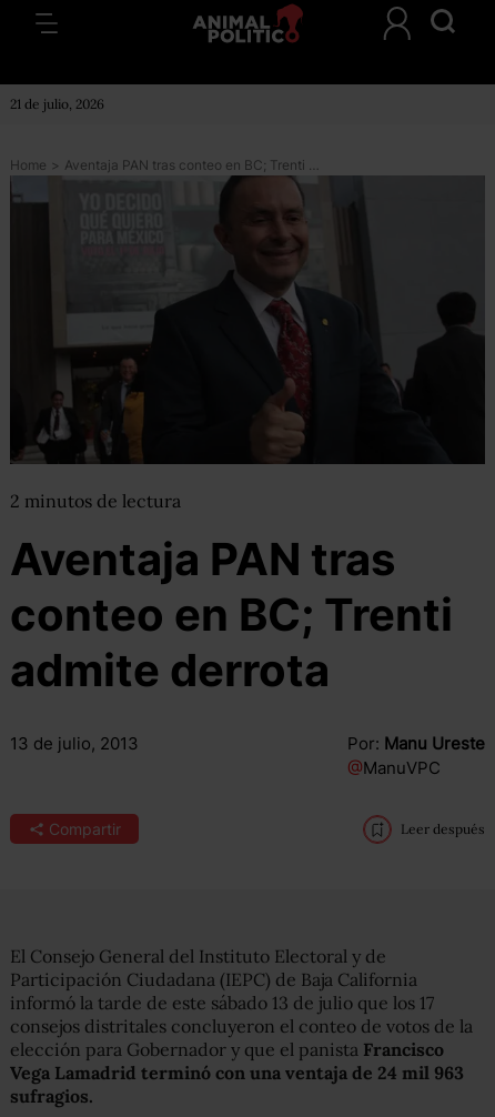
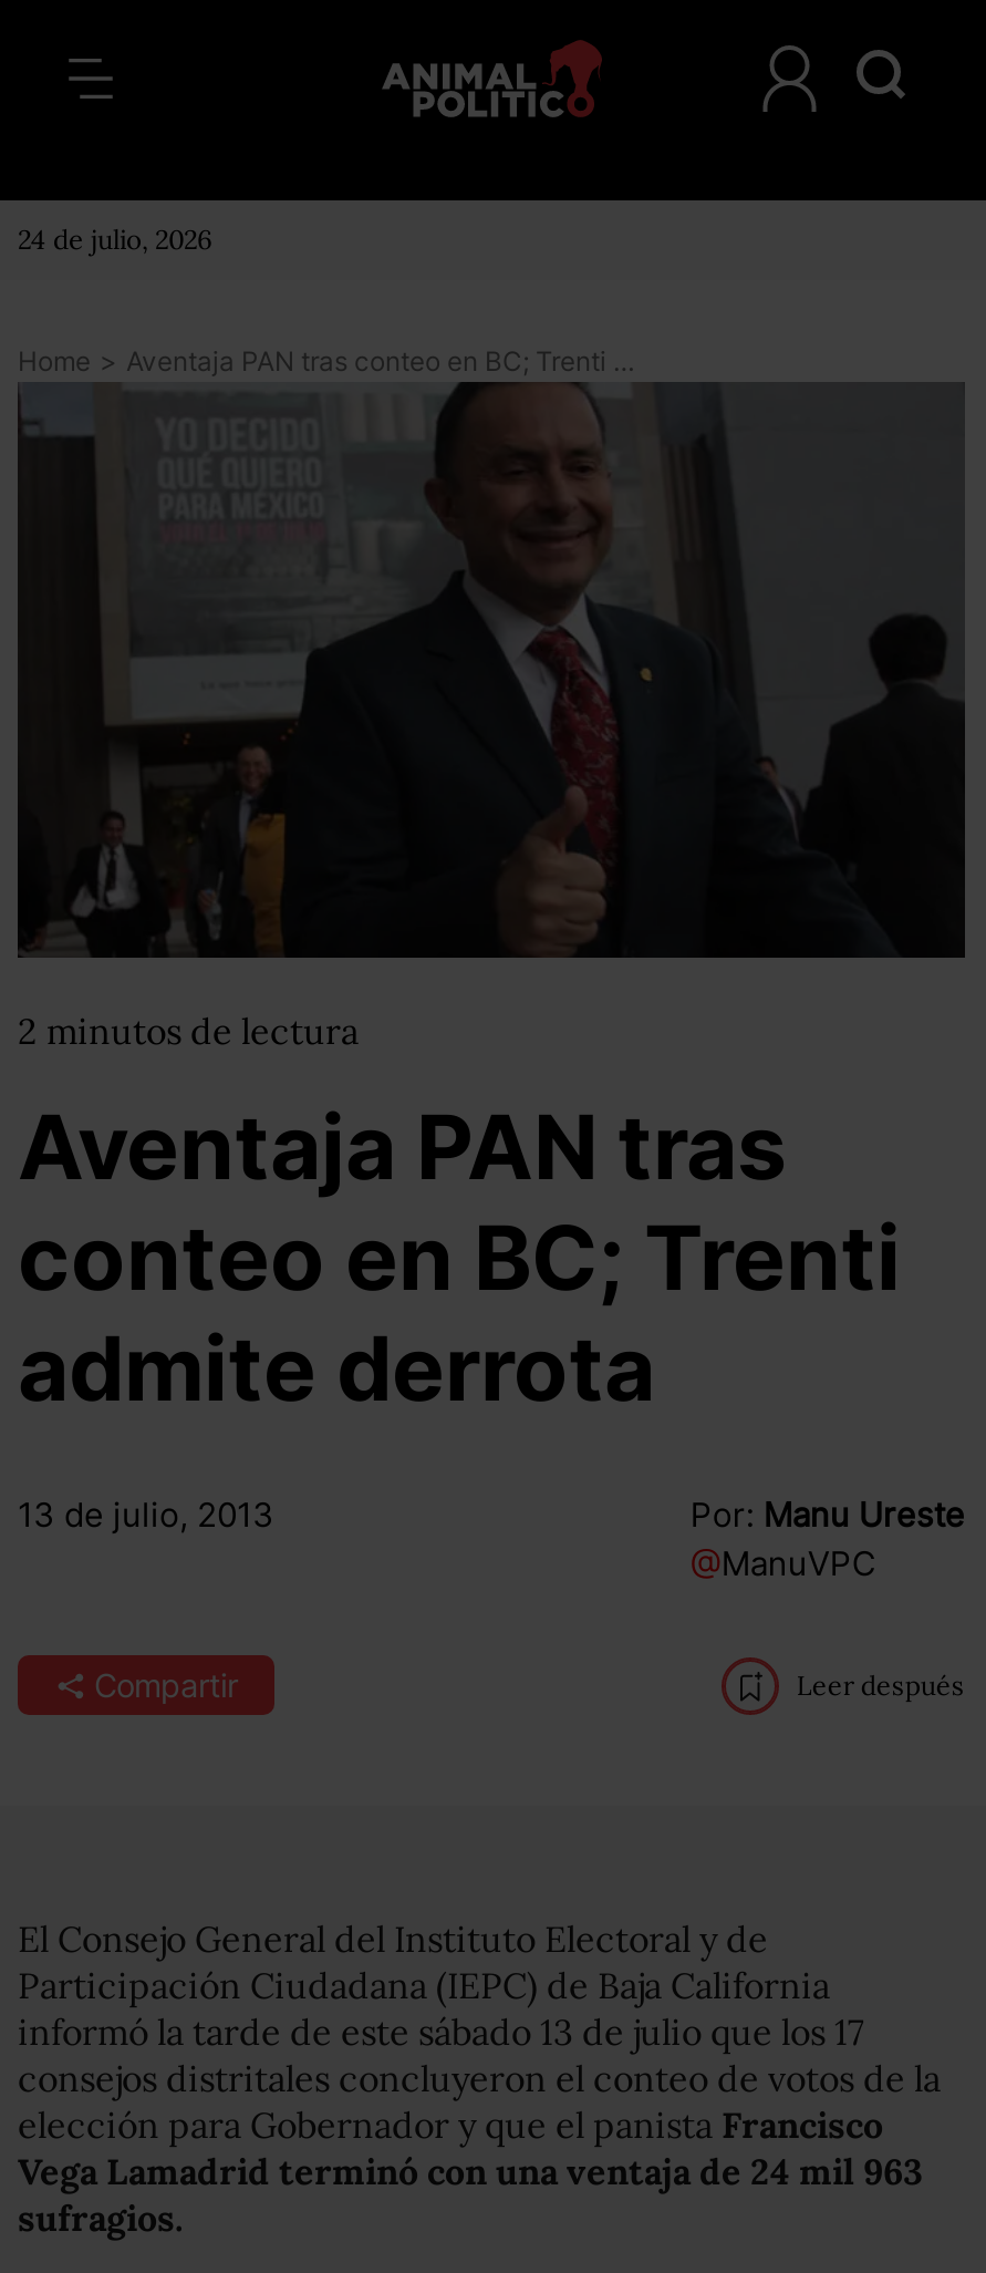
- 21 de julio, 2026
+ 24 de julio, 2026
